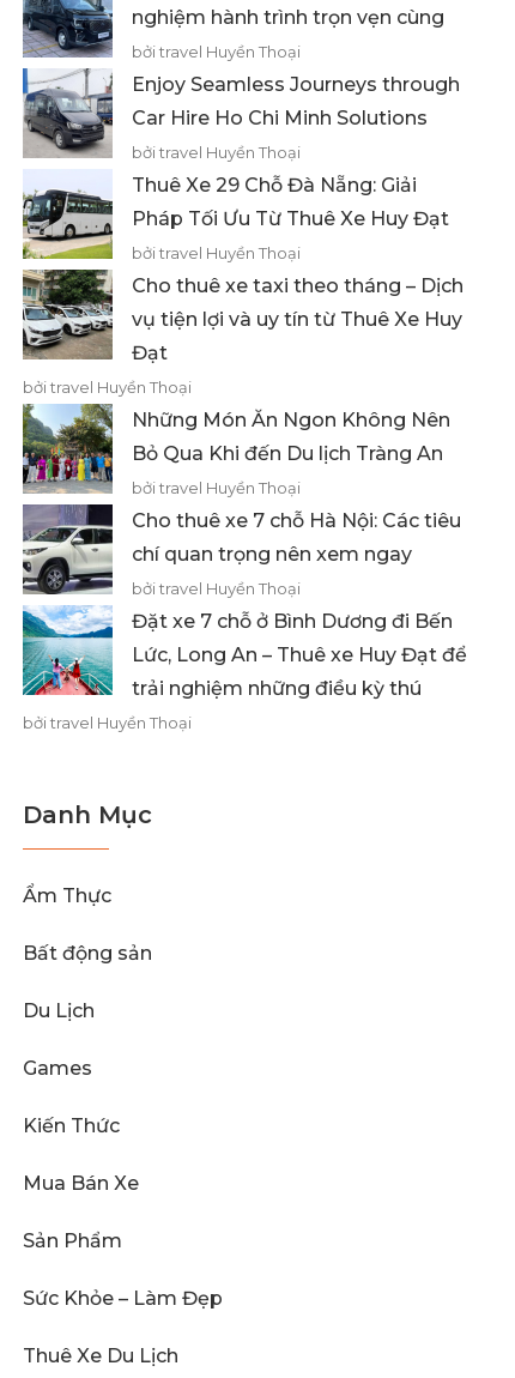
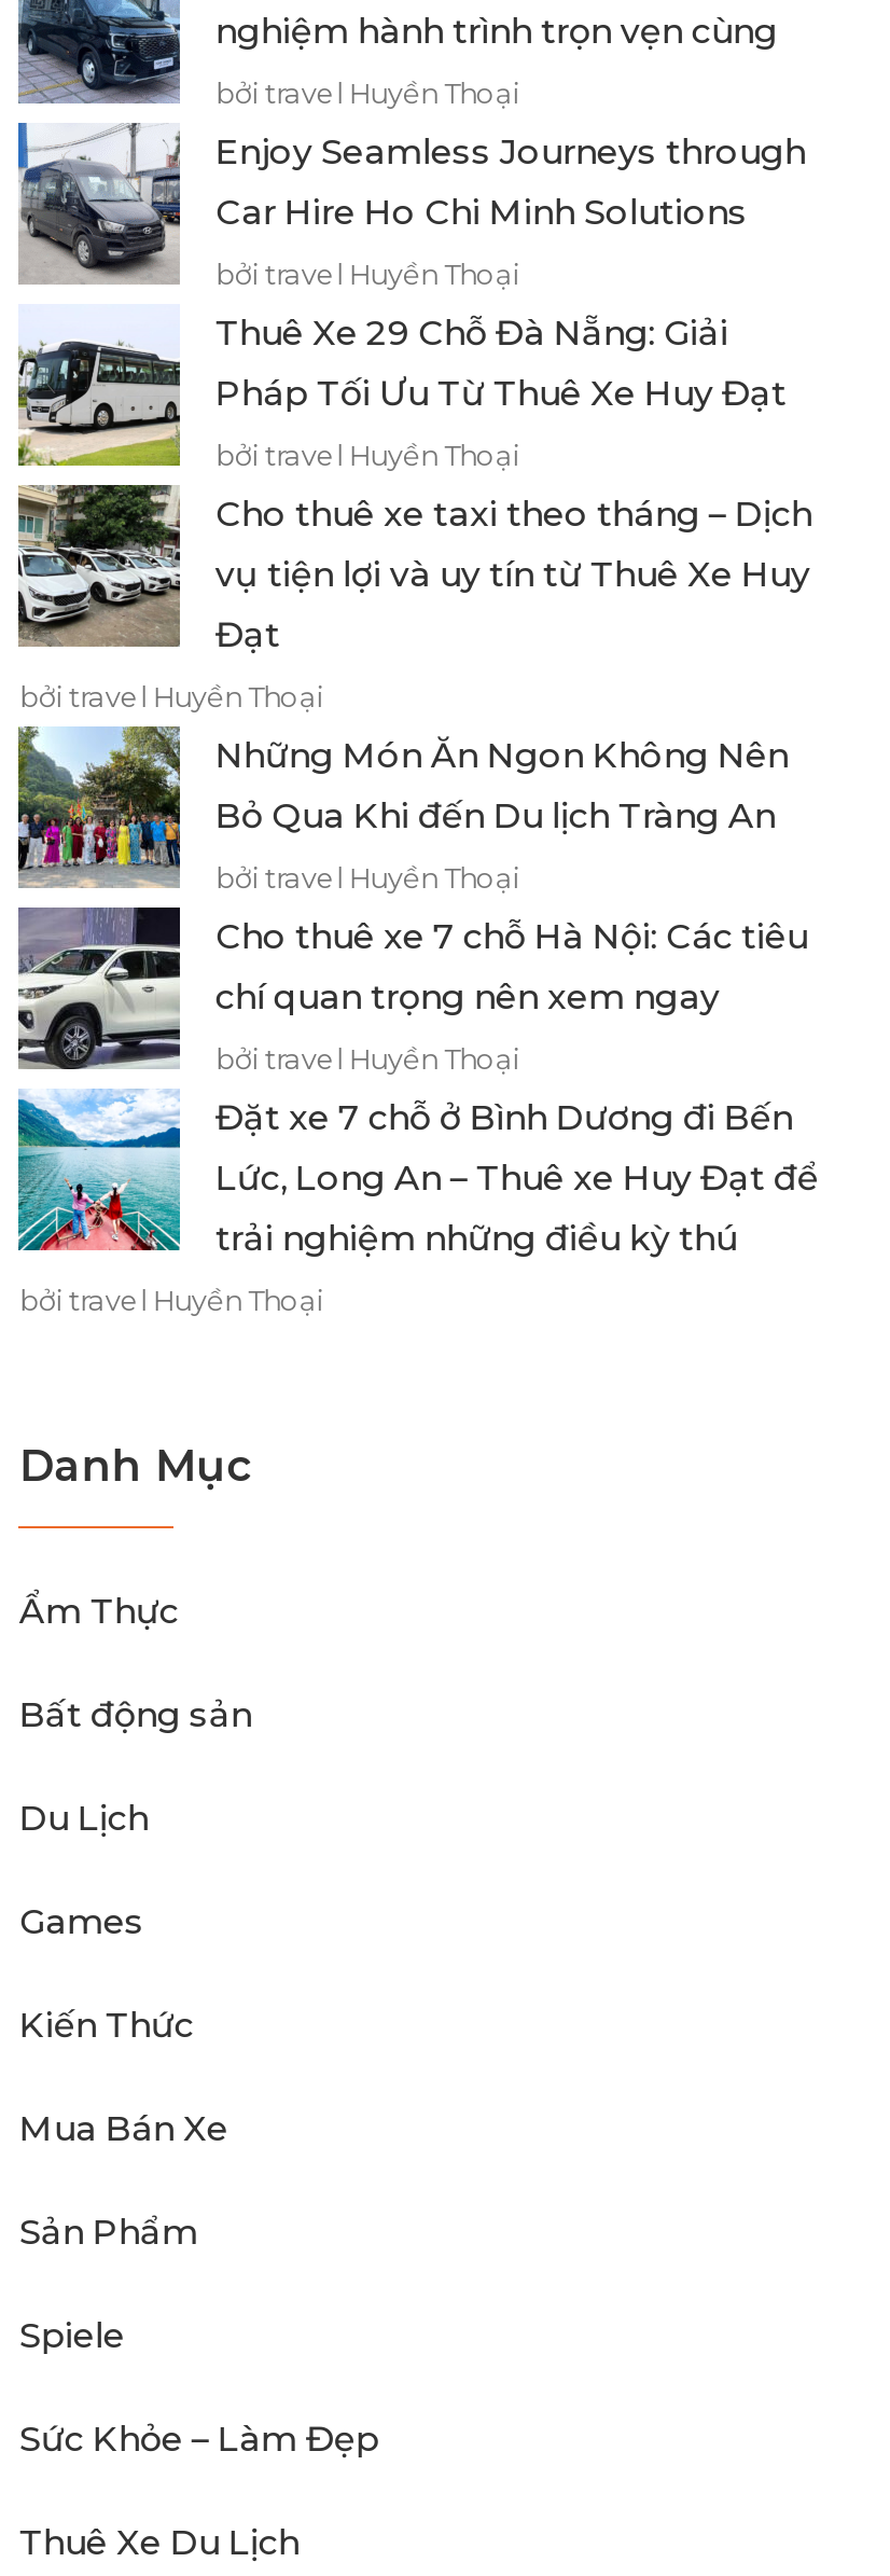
+ Spiele
